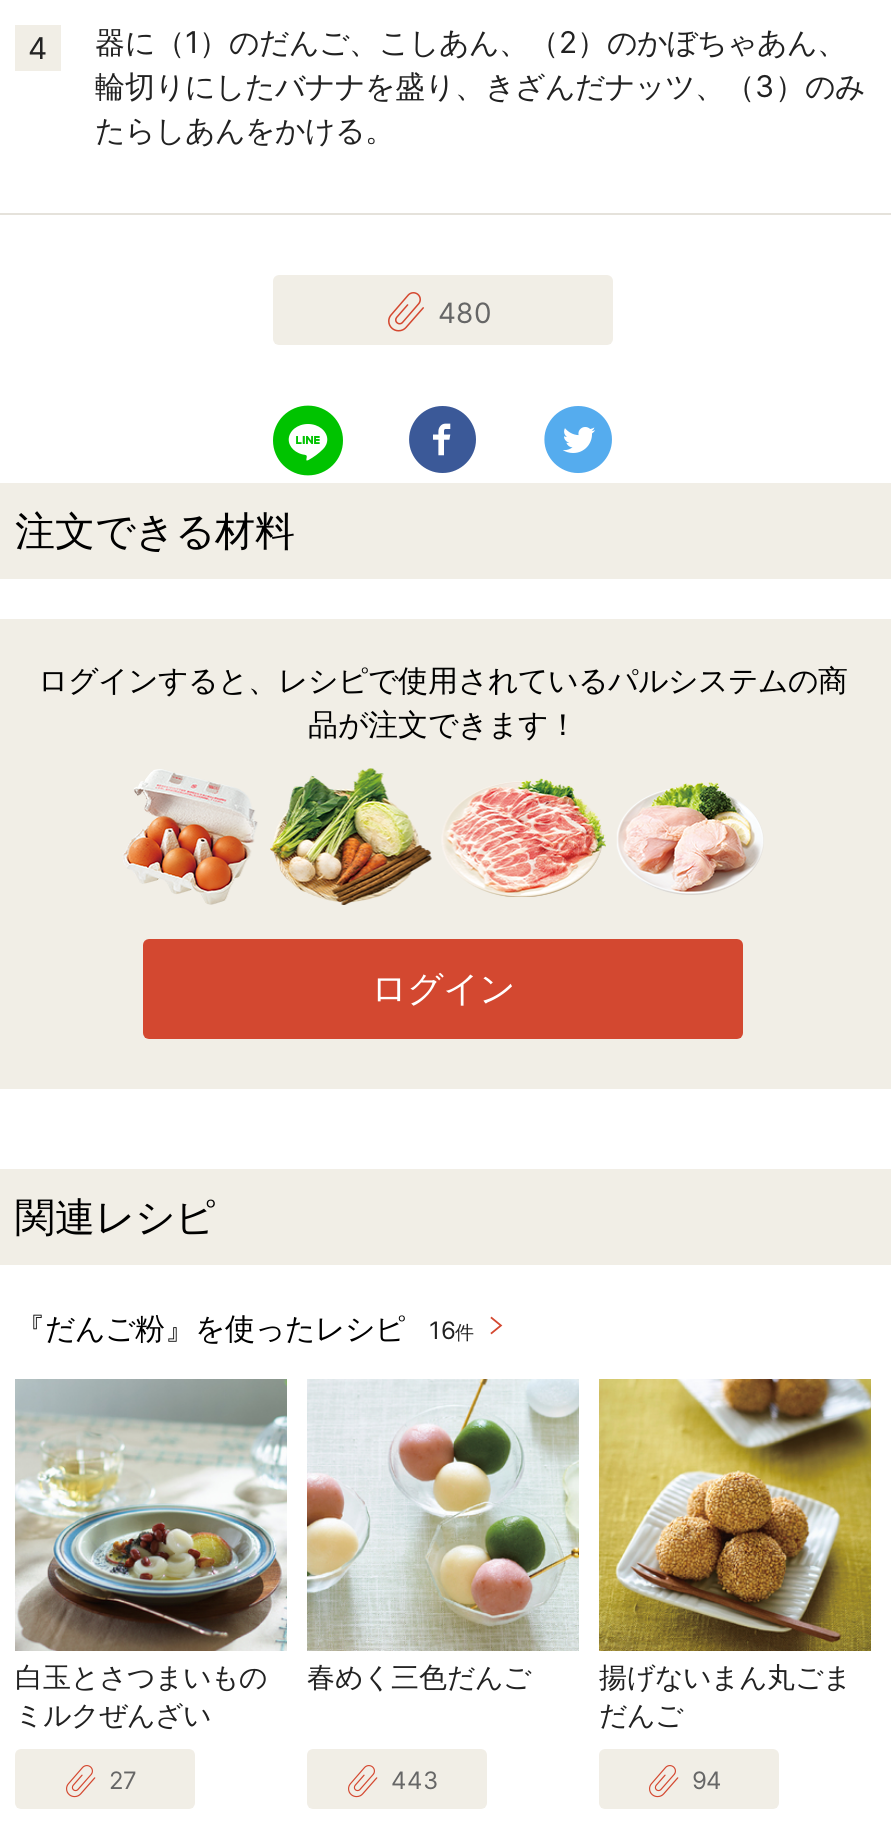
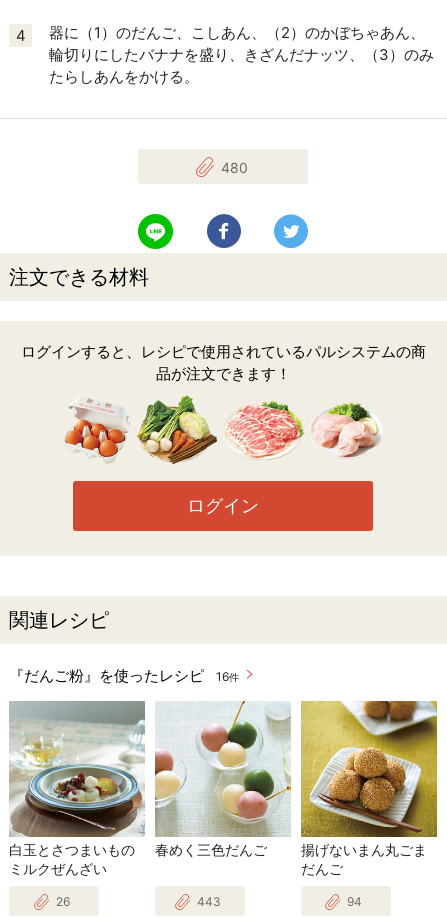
- 27
+ 26
